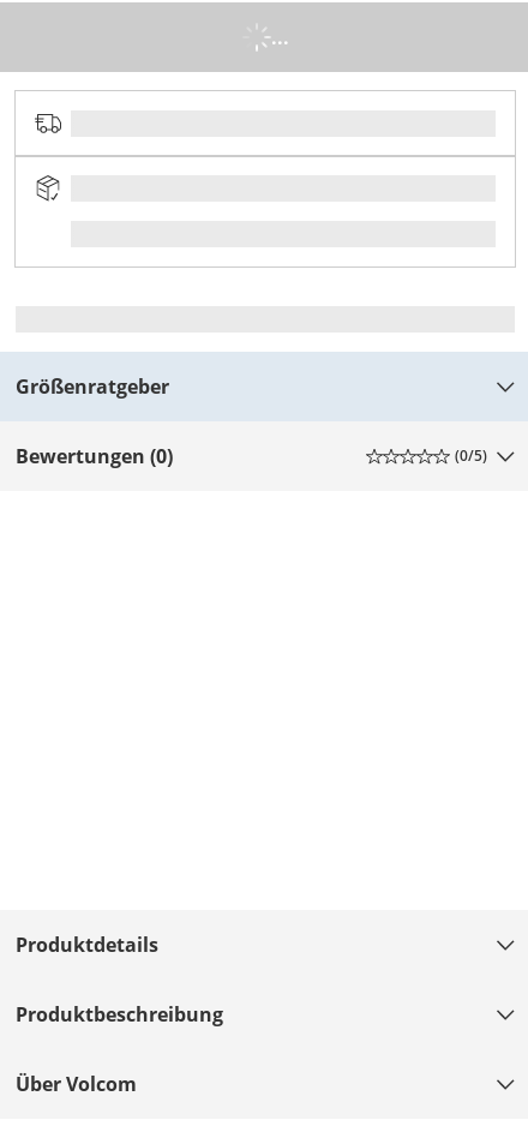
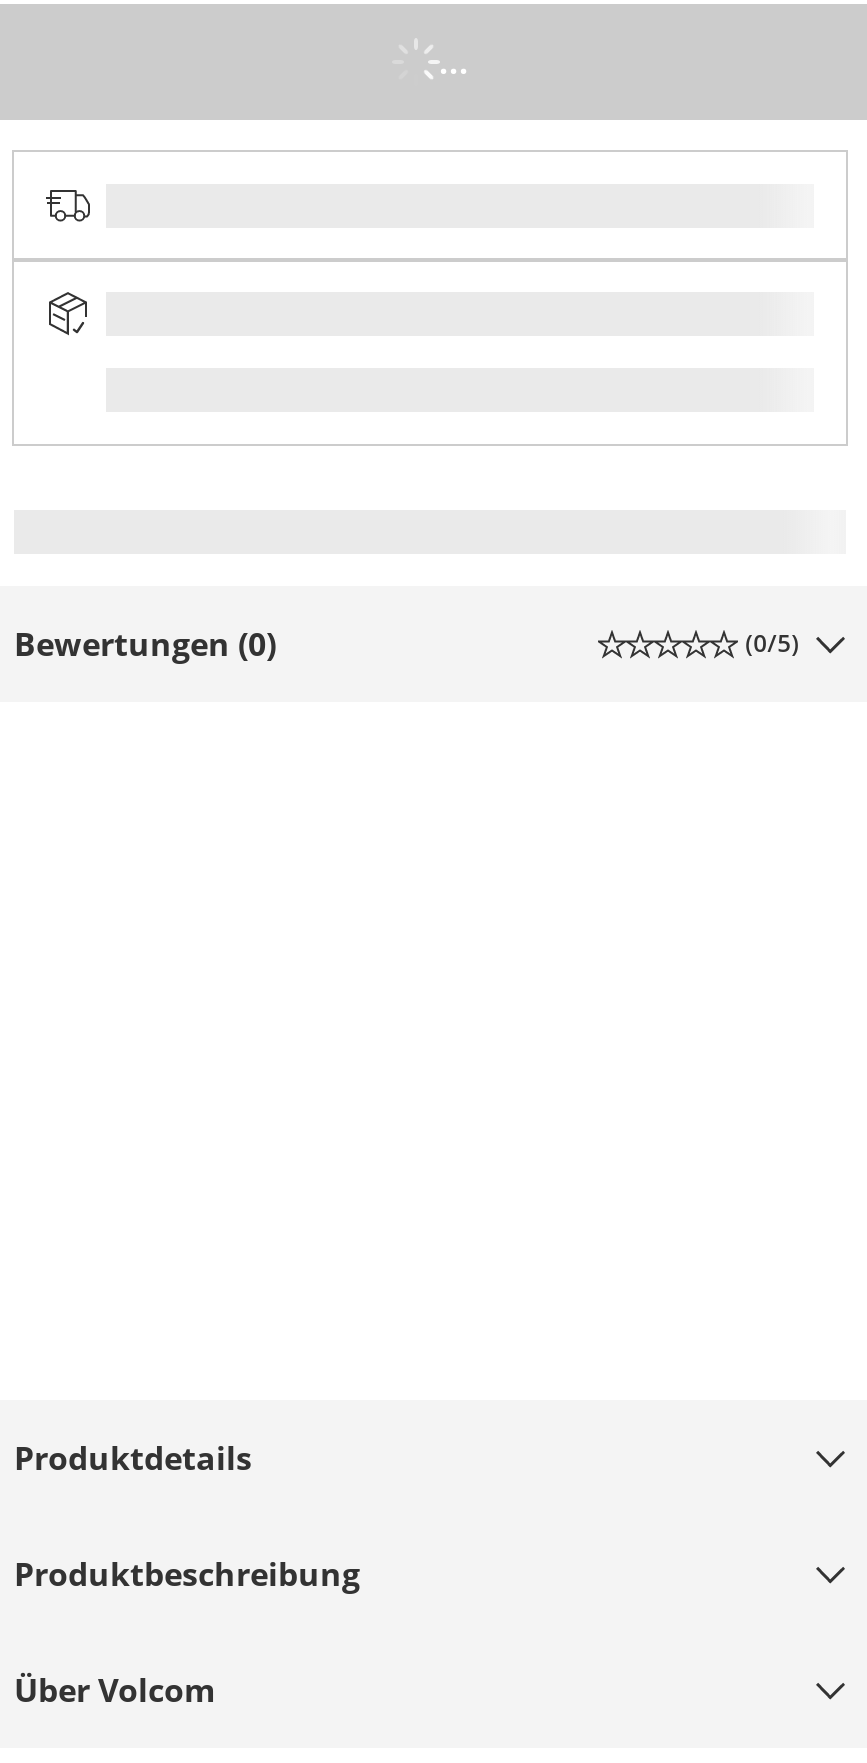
- Größenratgeber
